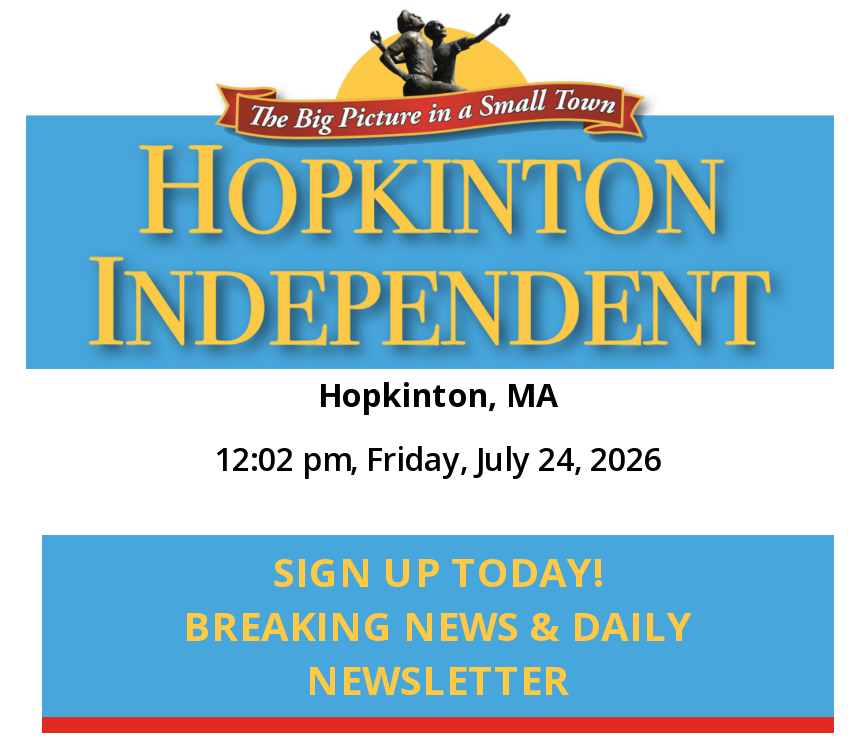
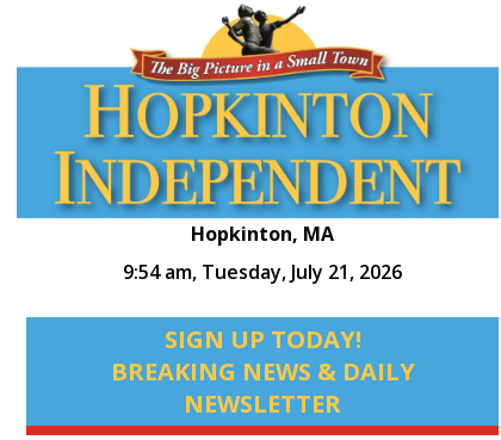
- 12:02 pm, Friday, July 24, 2026
+ 9:54 am, Tuesday, July 21, 2026
